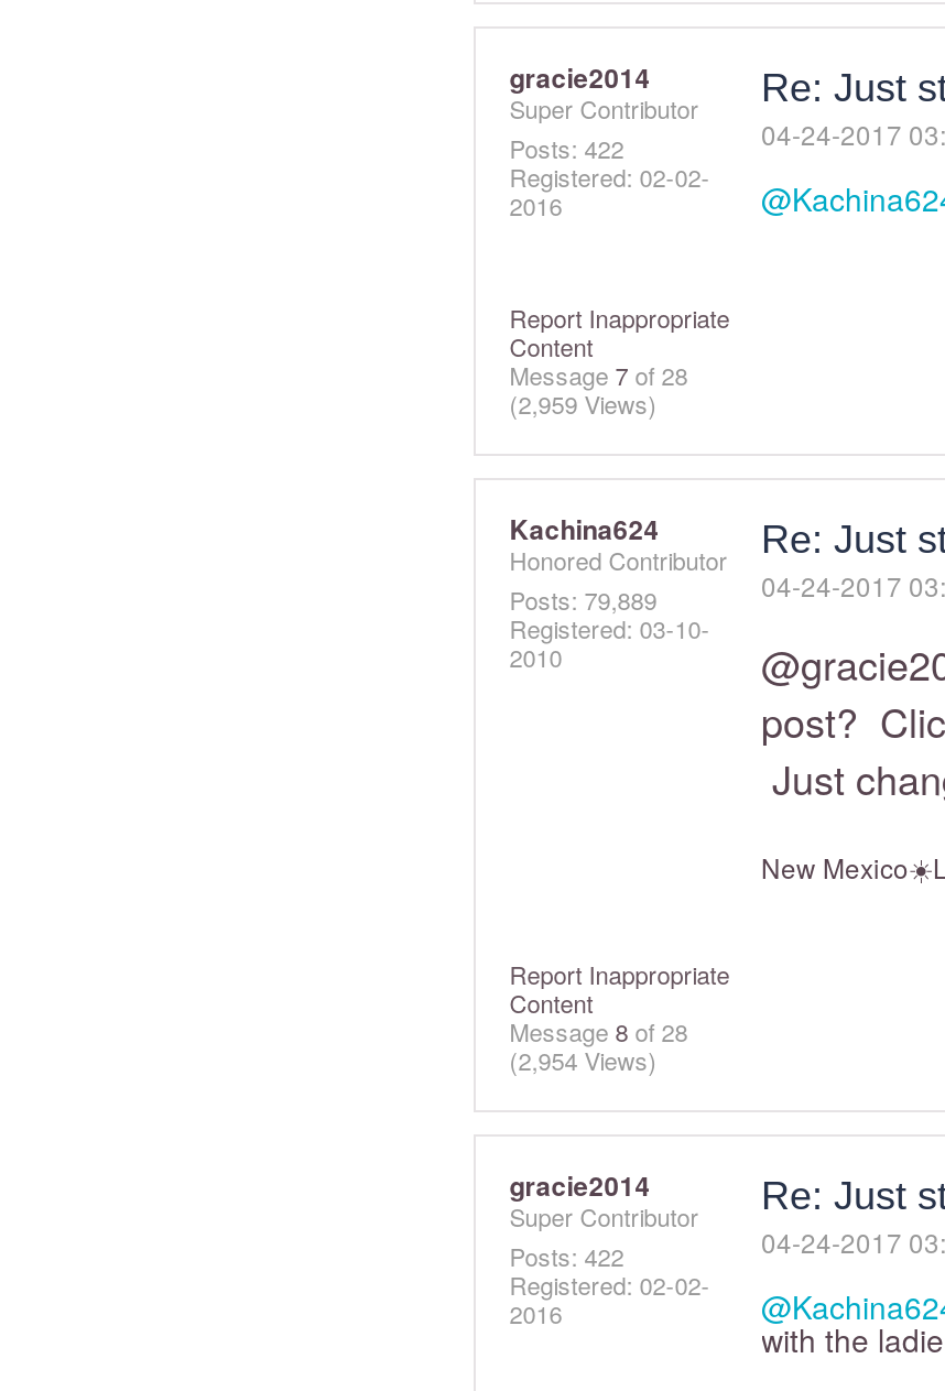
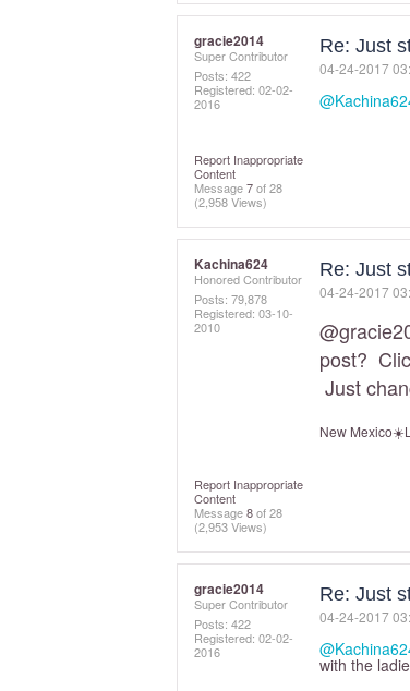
- (2,959 Views)
+ (2,958 Views)

- Posts: 79,889
+ Posts: 79,878

- (2,954 Views)
+ (2,953 Views)
